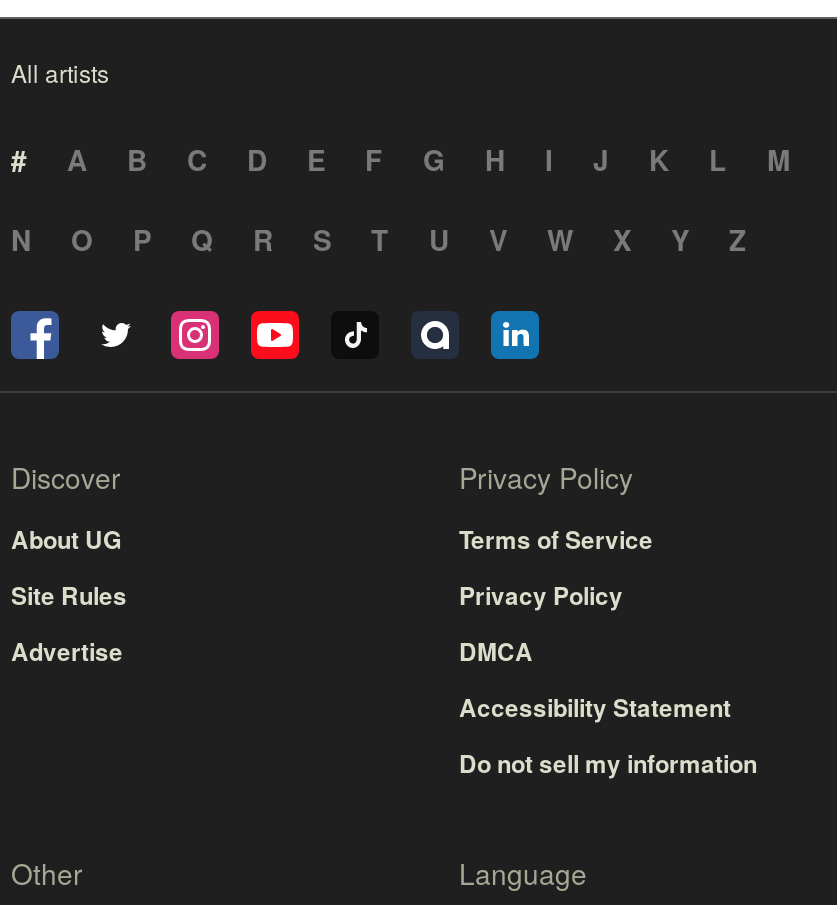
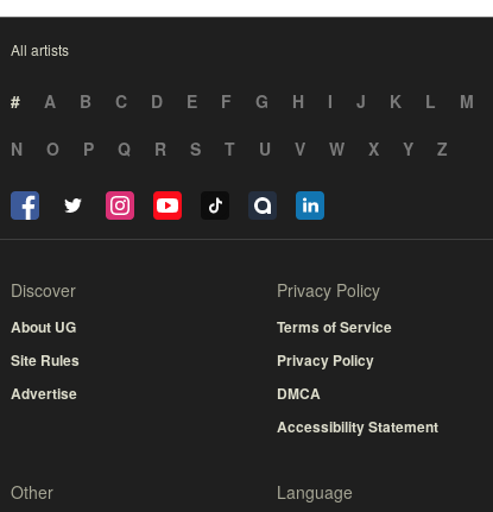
- Do not sell my information
